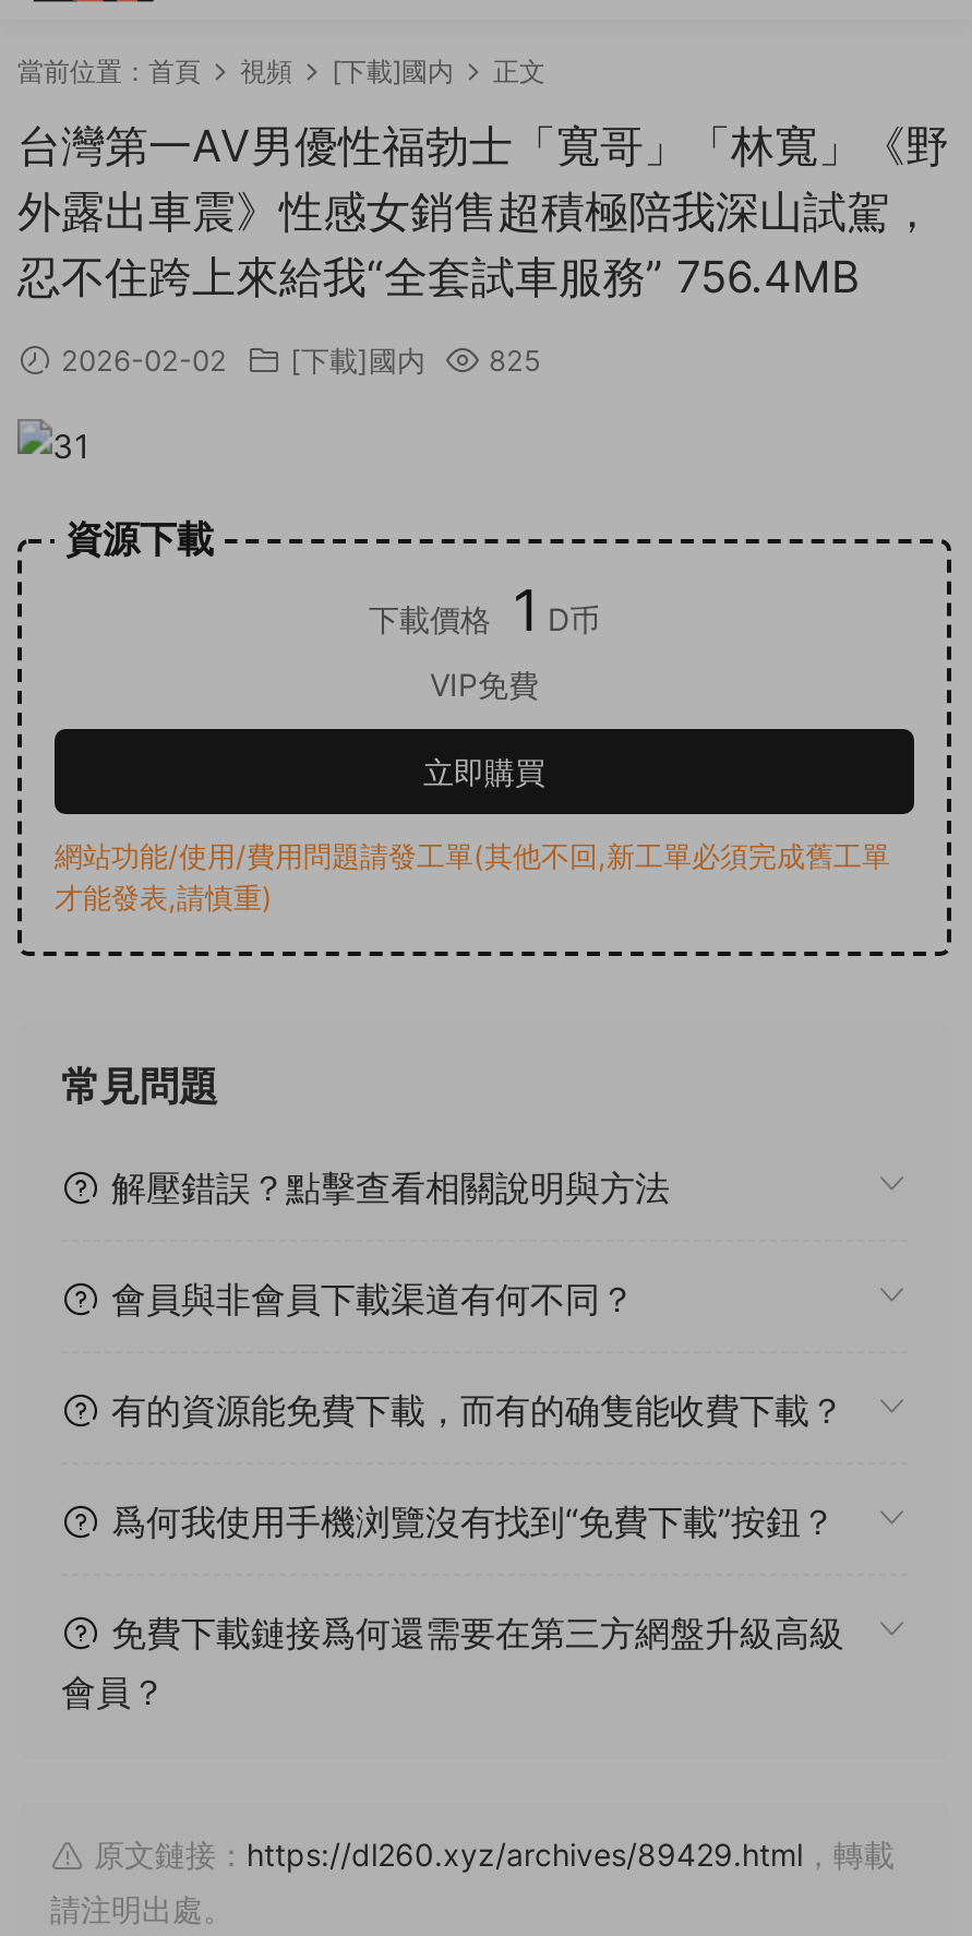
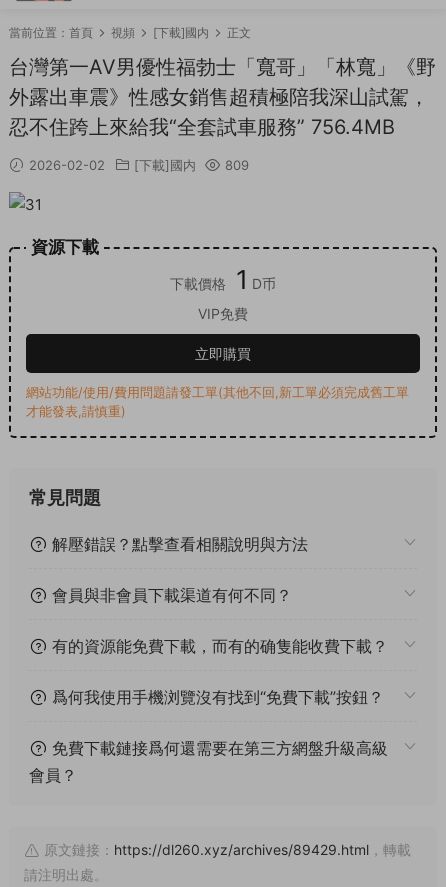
- 2026-02-02 [下載]國内 825
+ 2026-02-02 [下載]國内 809
